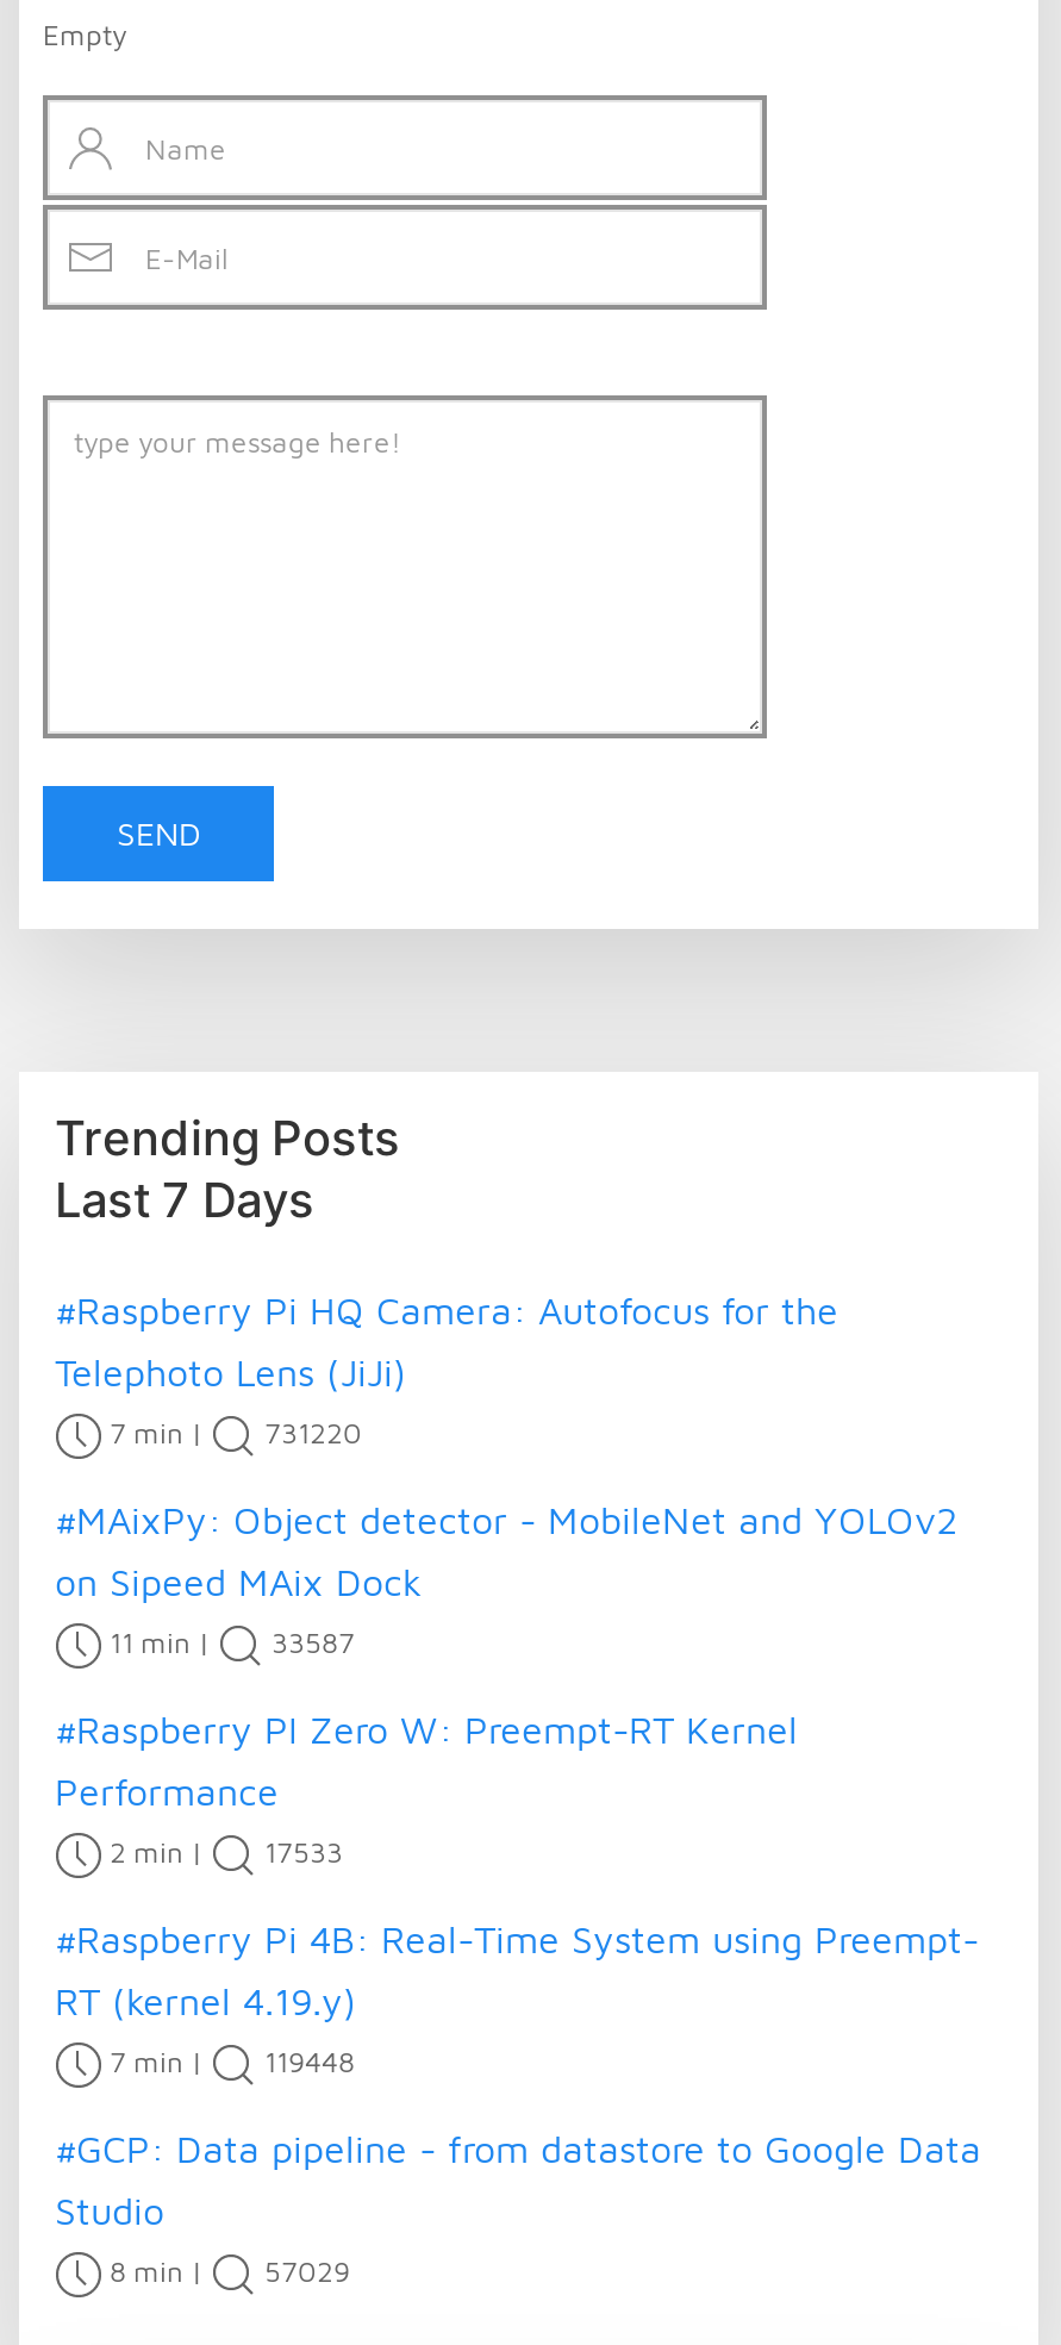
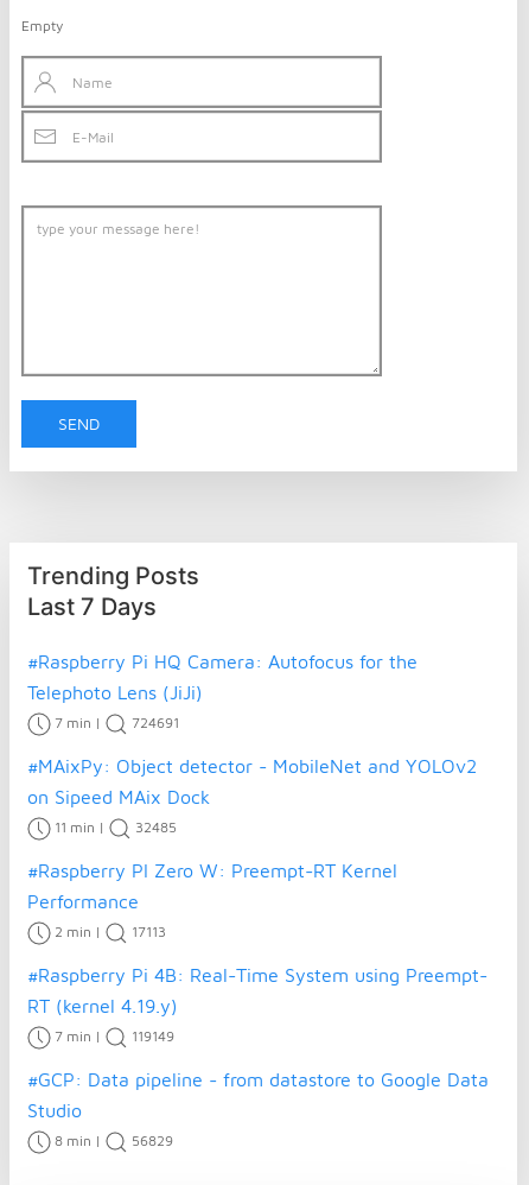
- 731220
+ 724691

- 33587
+ 32485

- 17533
+ 17113

- 119448
+ 119149

- 57029
+ 56829
